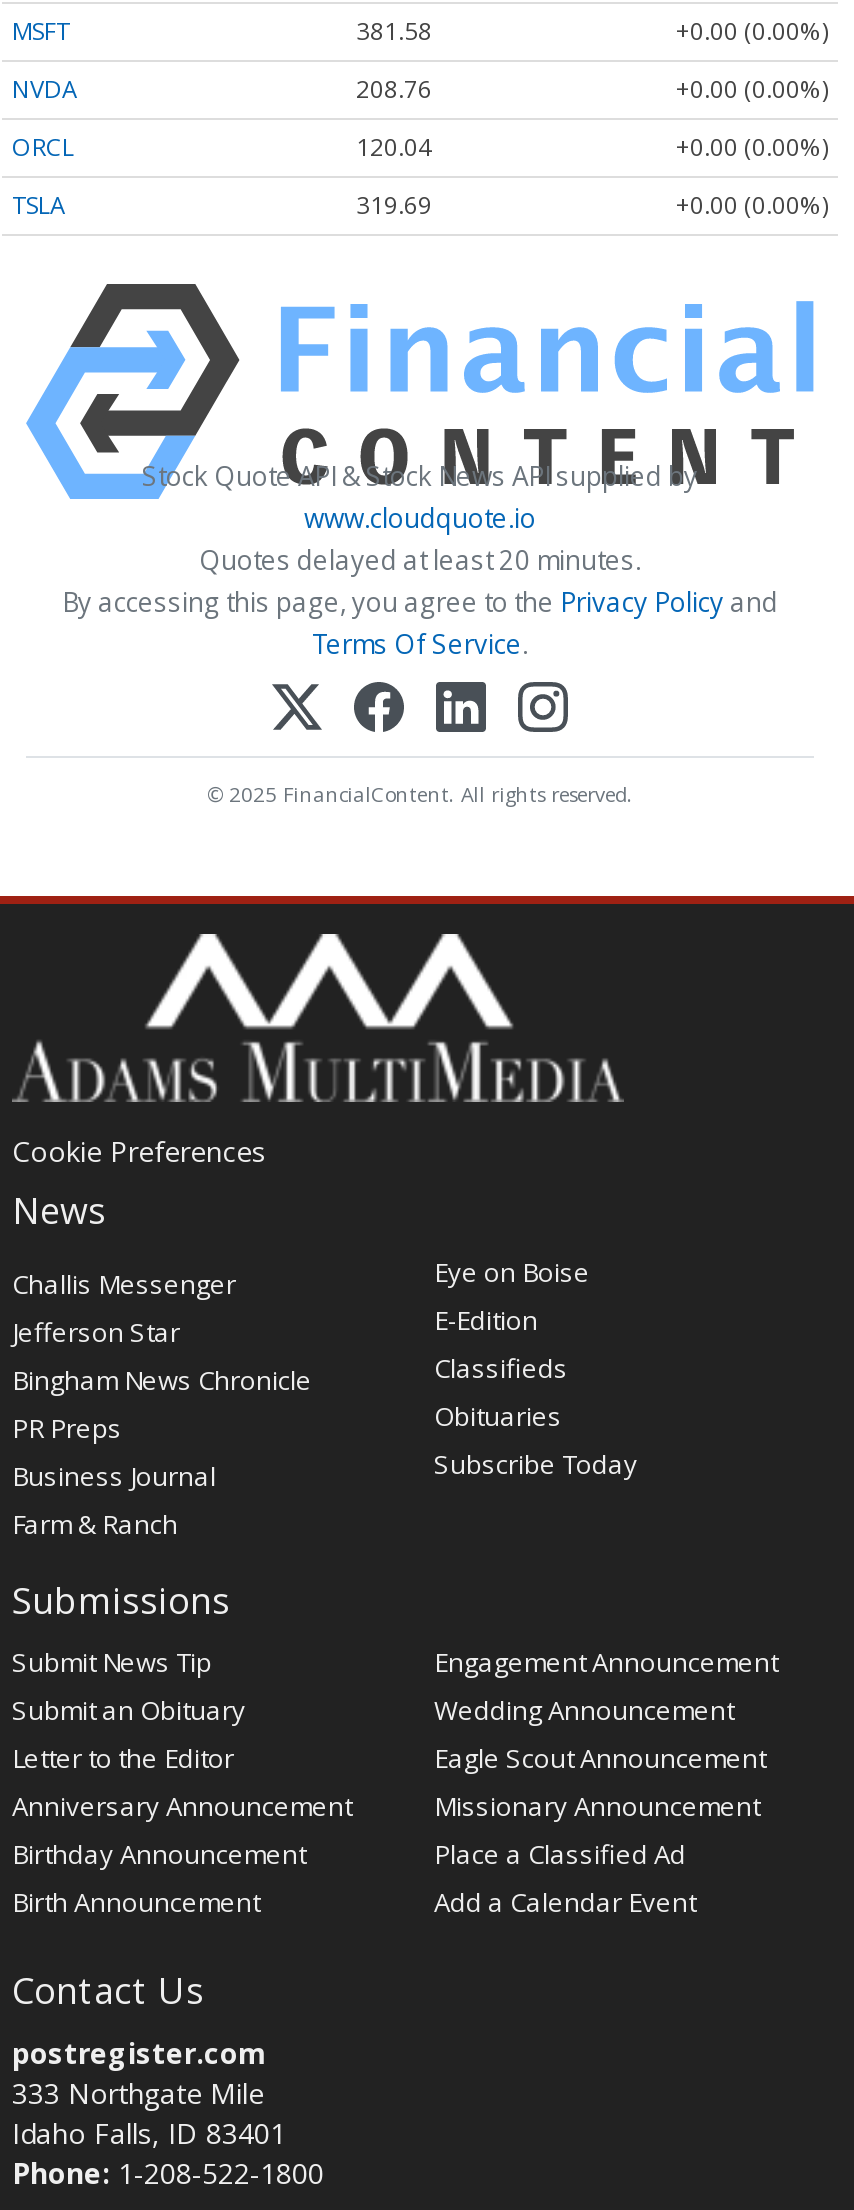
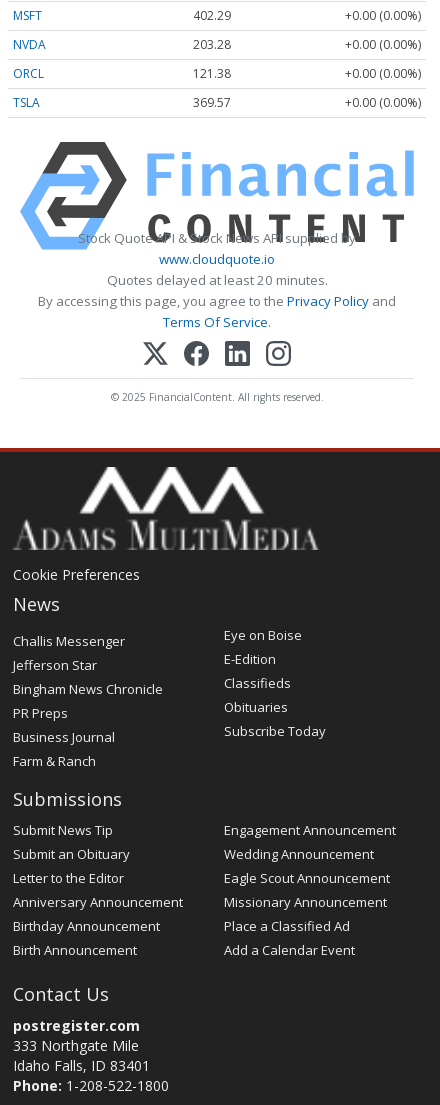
- 381.58
+ 402.29

- 208.76
+ 203.28

- 120.04
+ 121.38

- 319.69
+ 369.57
